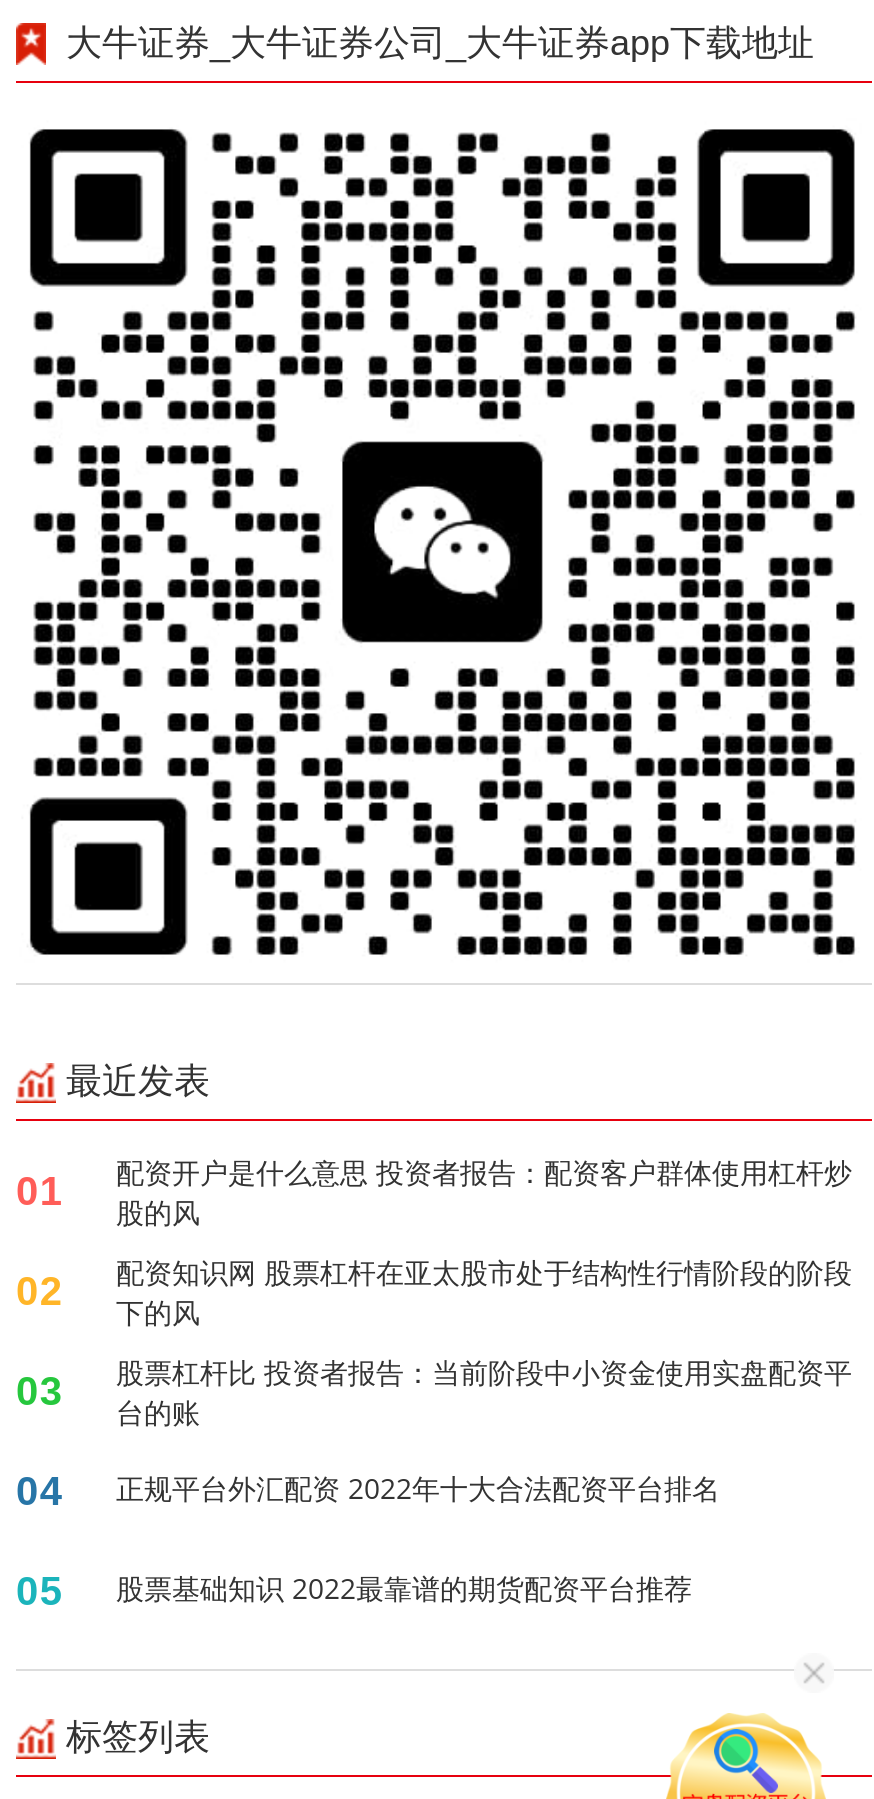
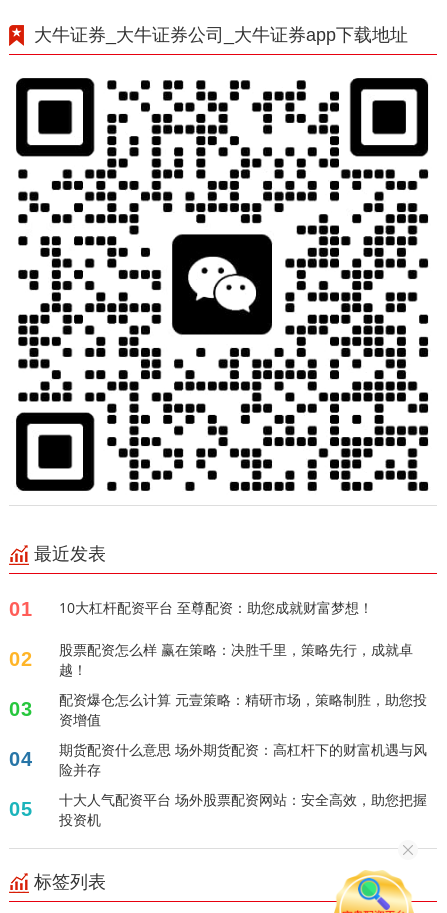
- 配资开户是什么意思 投资者报告：配资客户群体使用杠杆炒
- 股的风
+ 10大杠杆配资平台 至尊配资：助您成就财富梦想！

- 配资知识网 股票杠杆在亚太股市处于结构性行情阶段的阶段
- 下的风
+ 股票配资怎么样 赢在策略：决胜千里，策略先行，成就卓
+ 越！

- 股票杠杆比 投资者报告：当前阶段中小资金使用实盘配资平
- 台的账
+ 配资爆仓怎么计算 元壹策略：精研市场，策略制胜，助您投
+ 资增值

- 正规平台外汇配资 2022年十大合法配资平台排名
+ 期货配资什么意思 场外期货配资：高杠杆下的财富机遇与风
+ 险并存

- 股票基础知识 2022最靠谱的期货配资平台推荐
+ 十大人气配资平台 场外股票配资网站：安全高效，助您把握
+ 投资机
